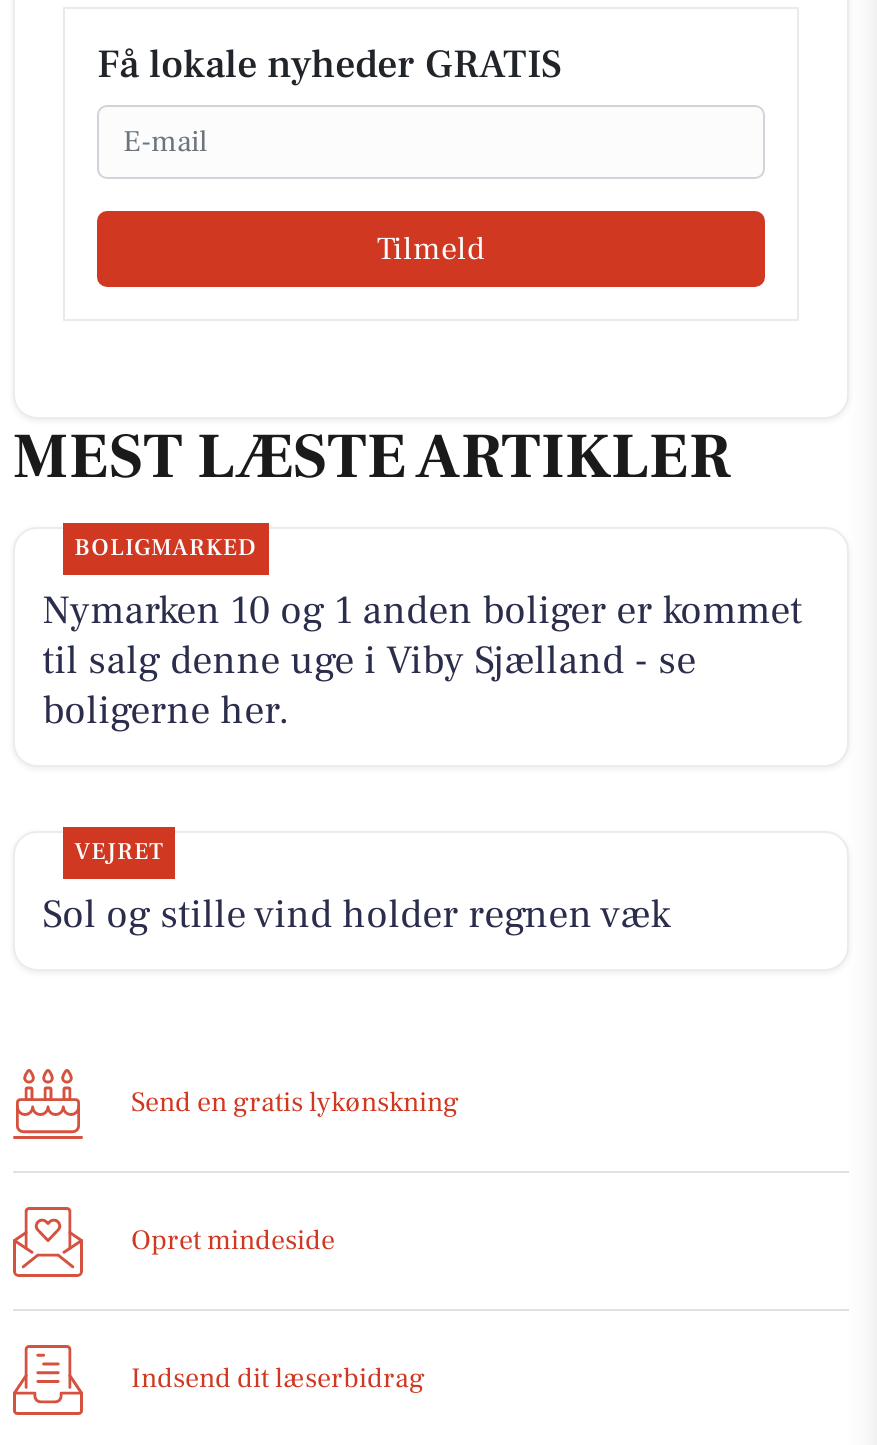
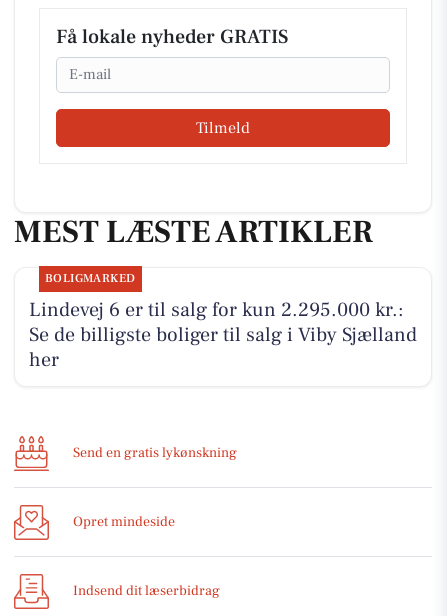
- Nymarken 10 og 1 anden boliger er kommet
- til salg denne uge i Viby Sjælland - se
- boligerne her.
- VEJRET
- Sol og stille vind holder regnen væk
+ Lindevej 6 er til salg for kun 2.295.000 kr.:
+ Se de billigste boliger til salg i Viby Sjælland
+ her
